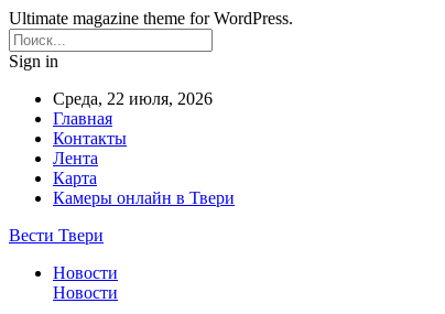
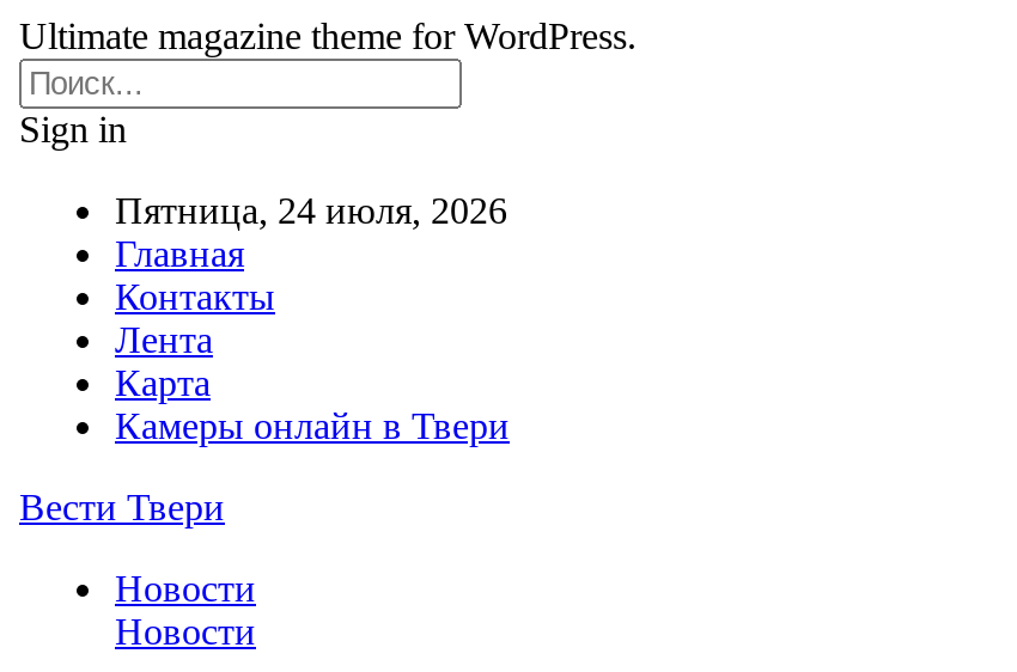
- Среда, 22 июля, 2026
+ Пятница, 24 июля, 2026
